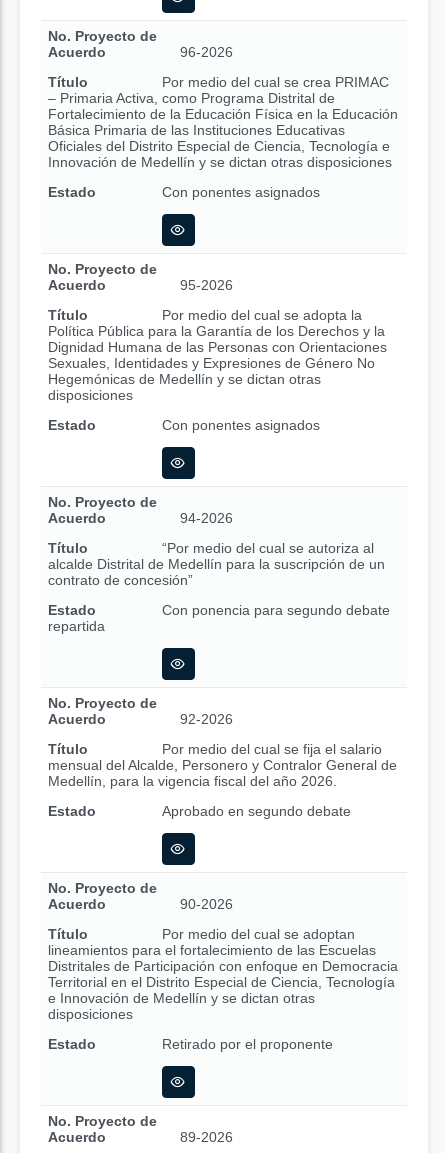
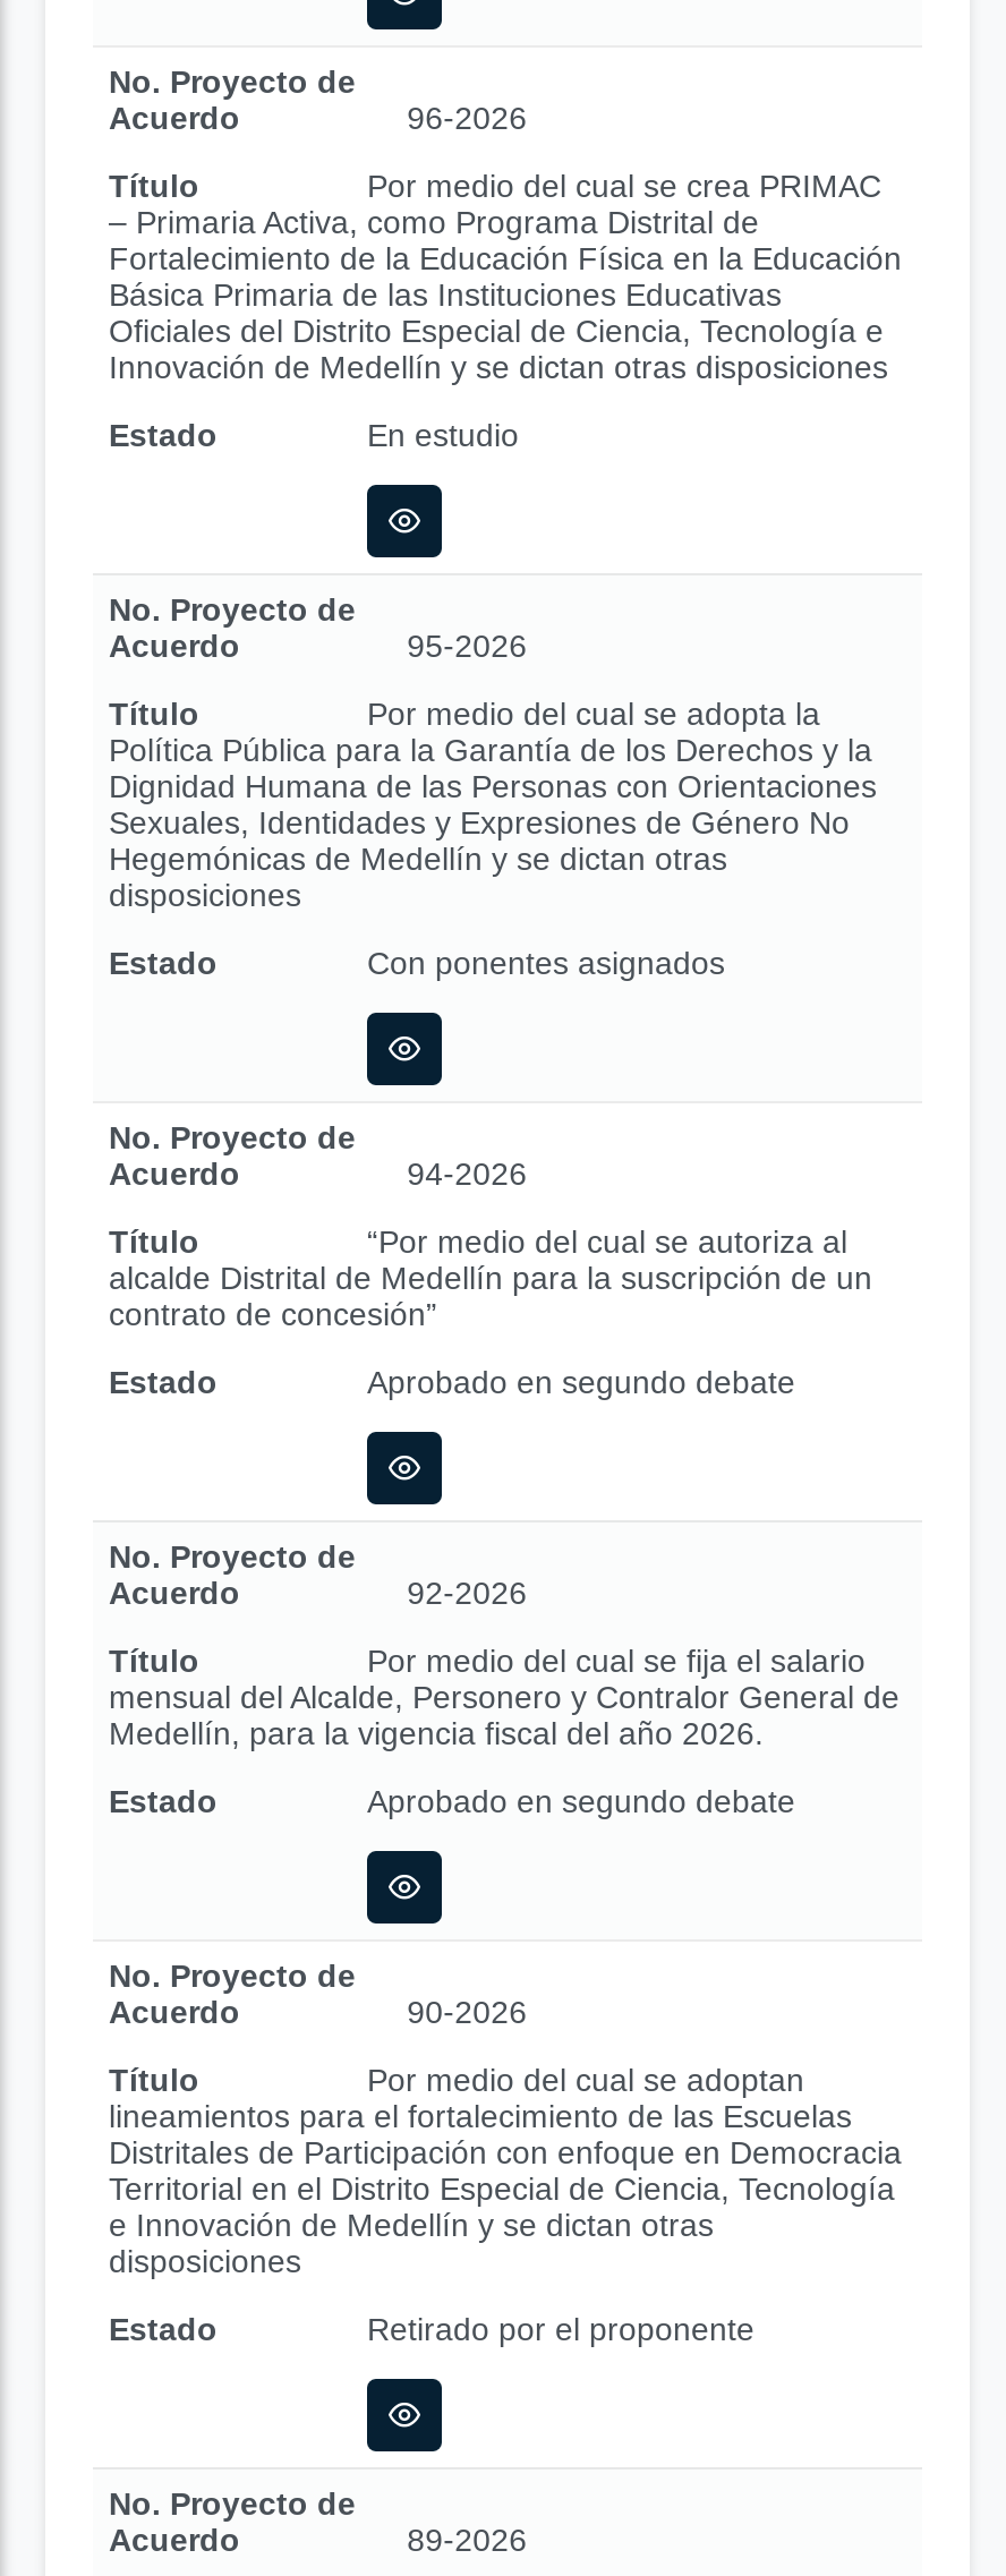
- Con ponentes asignados
+ En estudio

- Con ponencia para segundo debate
- repartida
+ Aprobado en segundo debate
